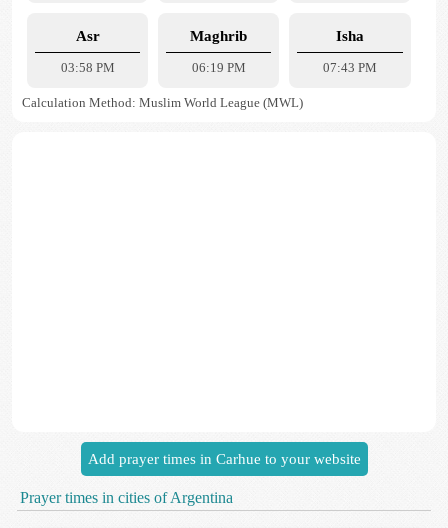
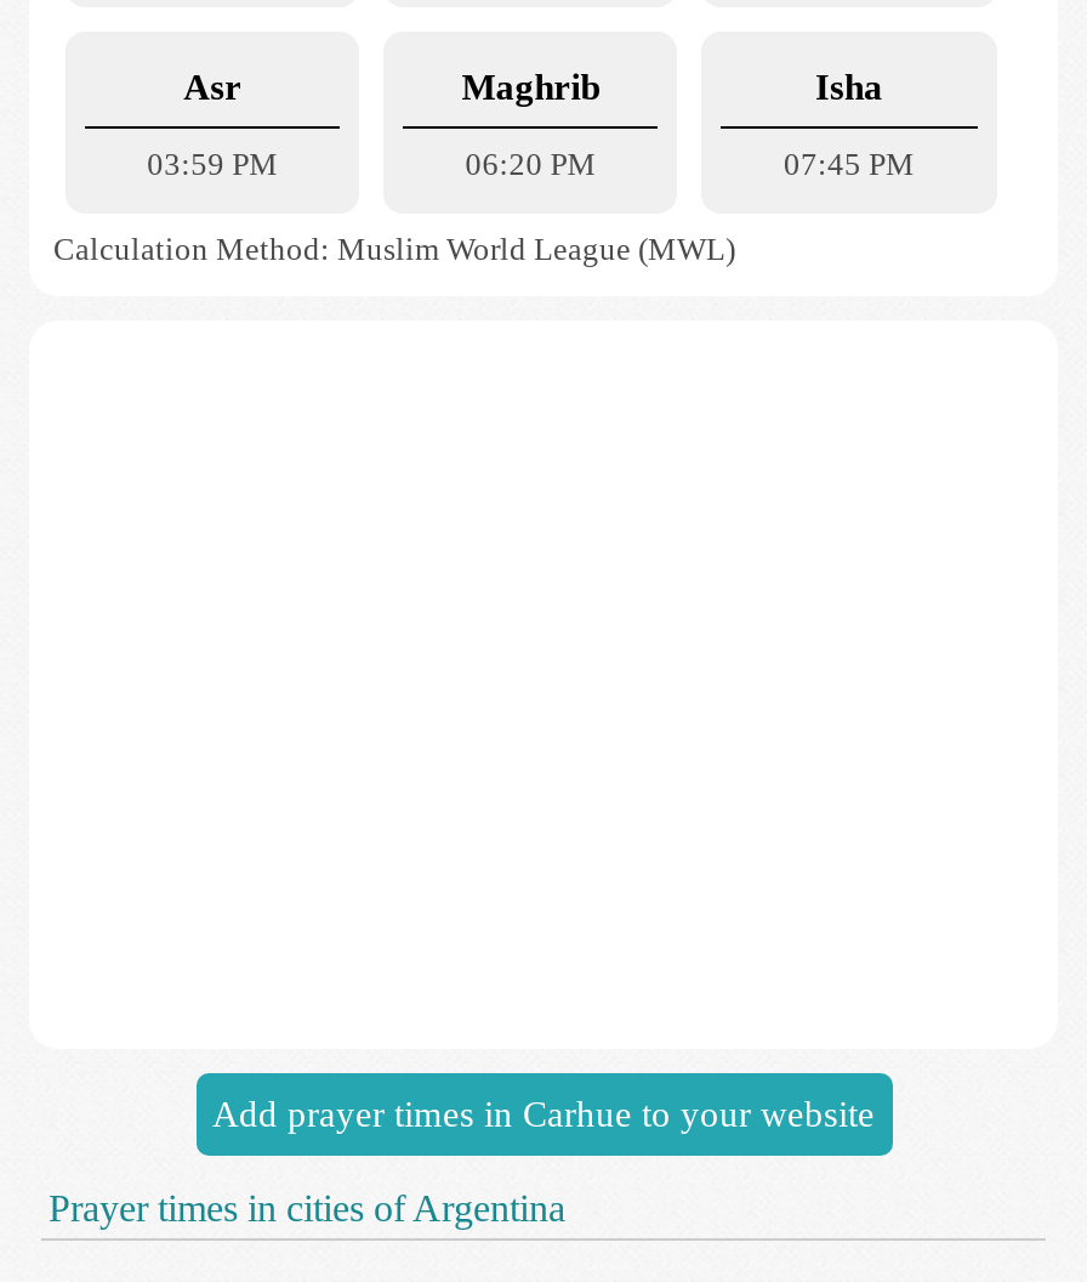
- 03:58 PM
+ 03:59 PM

- 06:19 PM
+ 06:20 PM

- 07:43 PM
+ 07:45 PM
